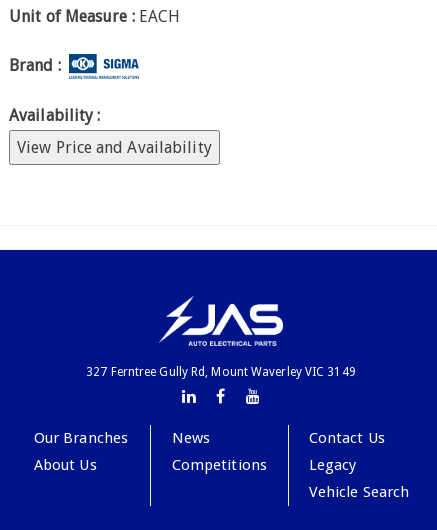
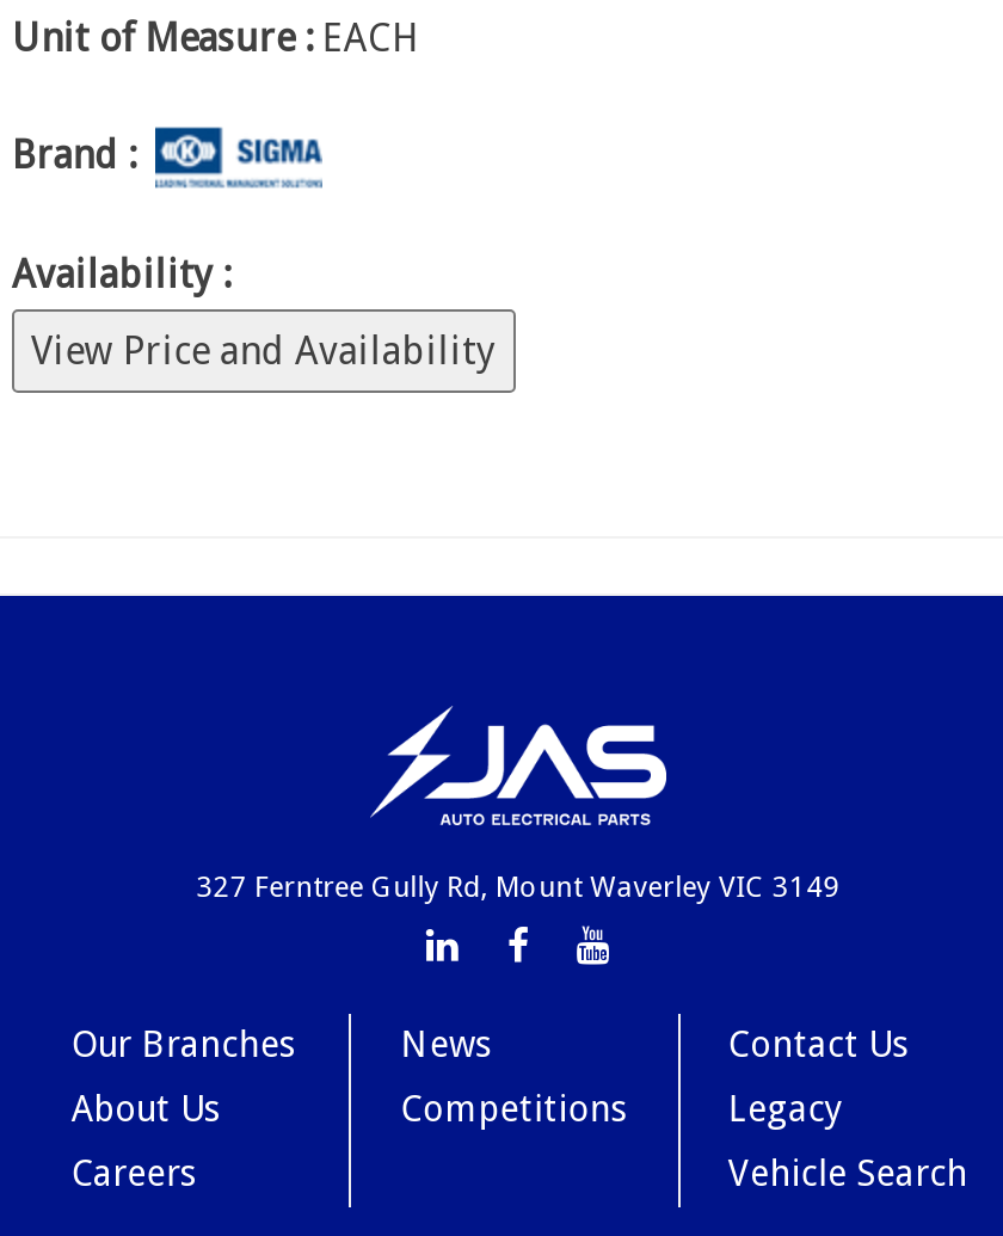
+ Careers
